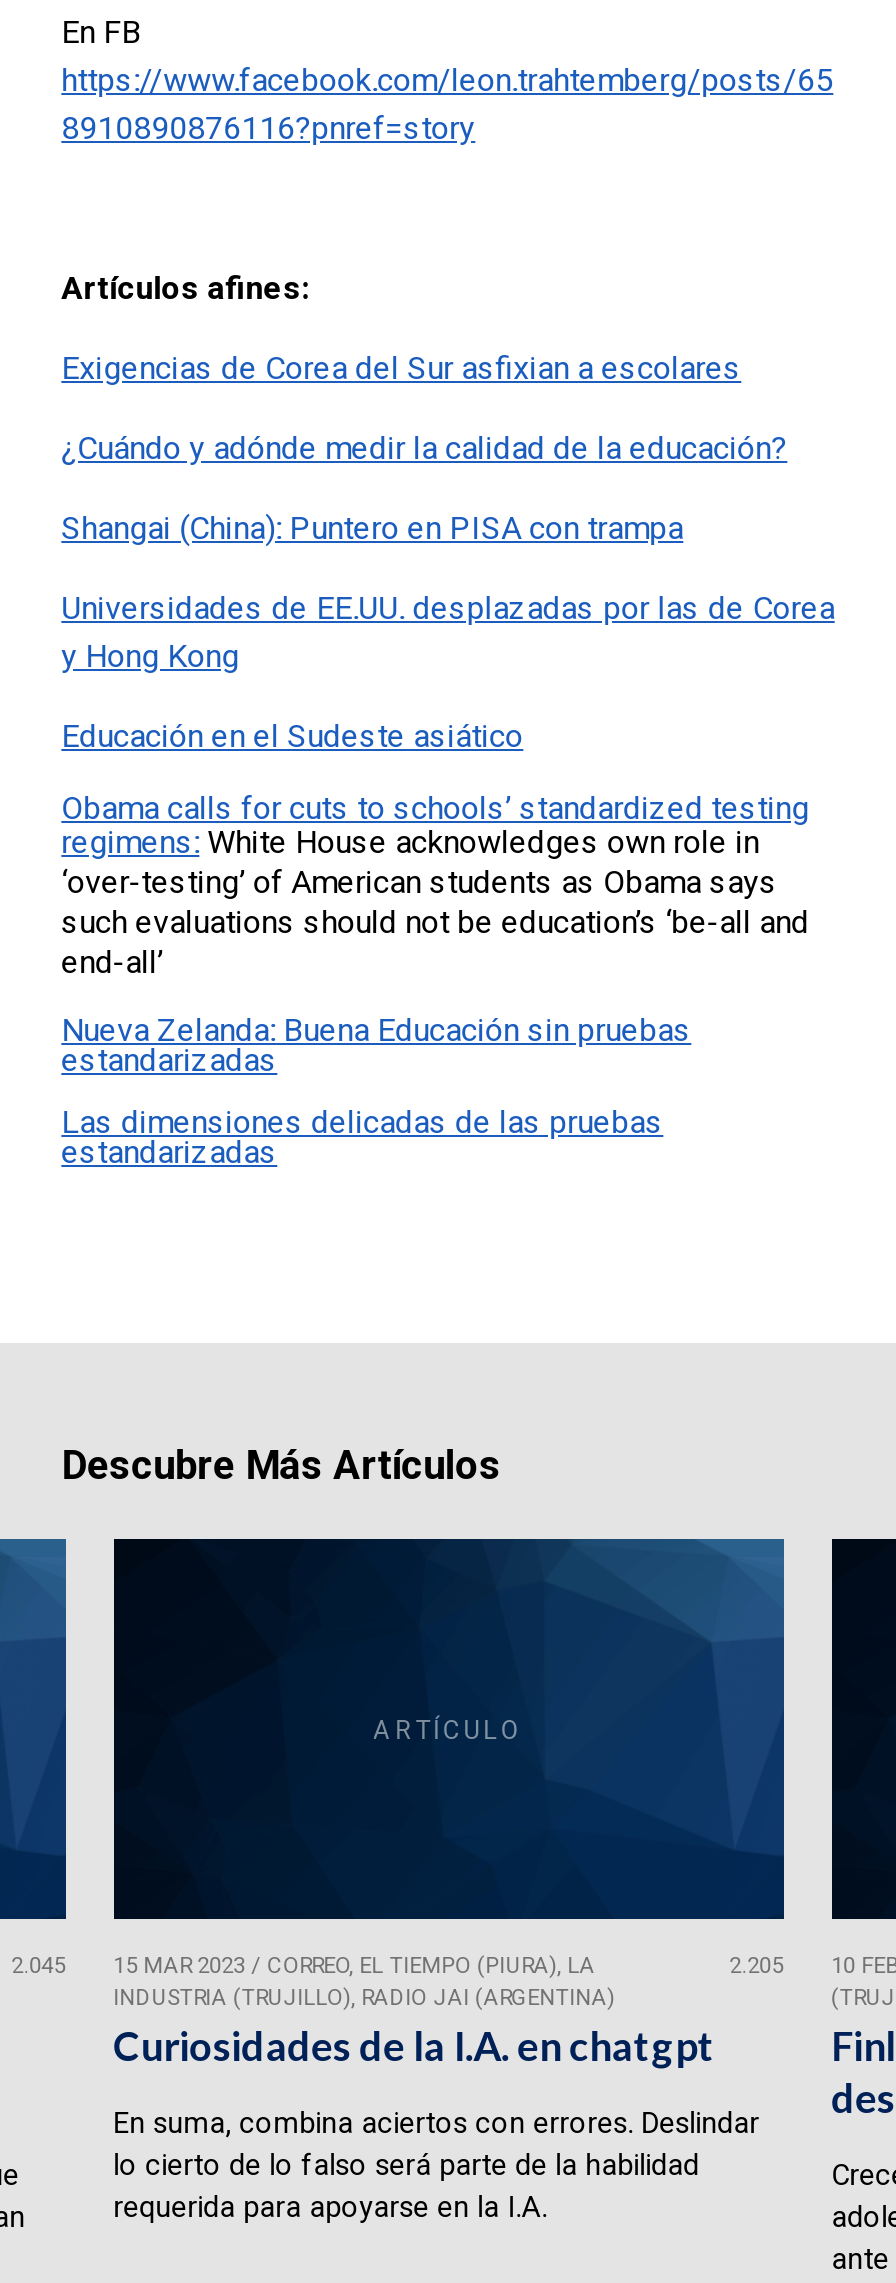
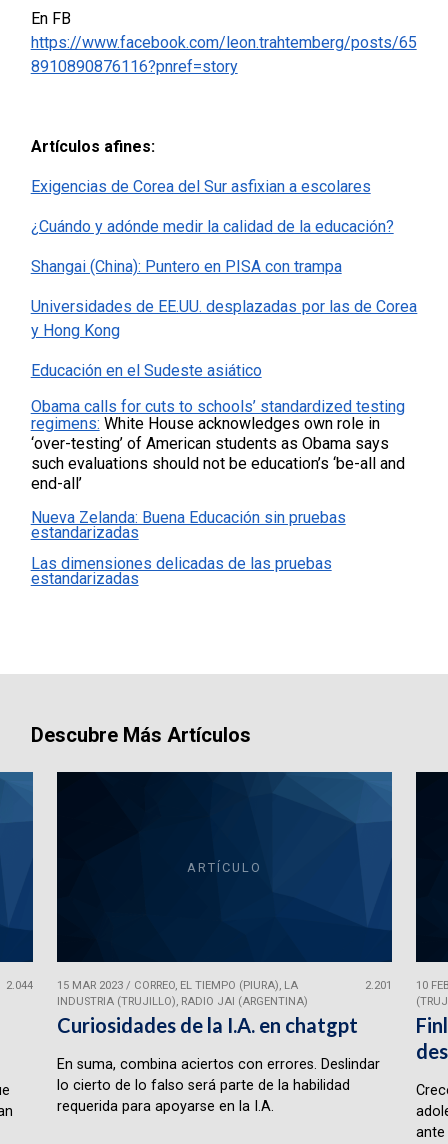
- 2.045 15 MAR 2023 / CORREO, EL TIEMPO (PIURA), LA
+ 2.044 15 MAR 2023 / CORREO, EL TIEMPO (PIURA), LA

- 2.205
+ 2.201
